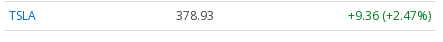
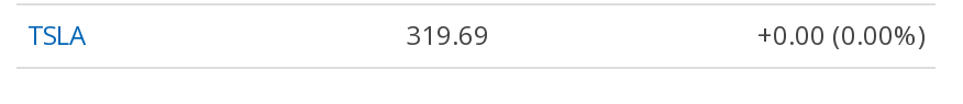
- 378.93
- +9.36 (+2.47%)
+ 319.69
+ +0.00 (0.00%)
